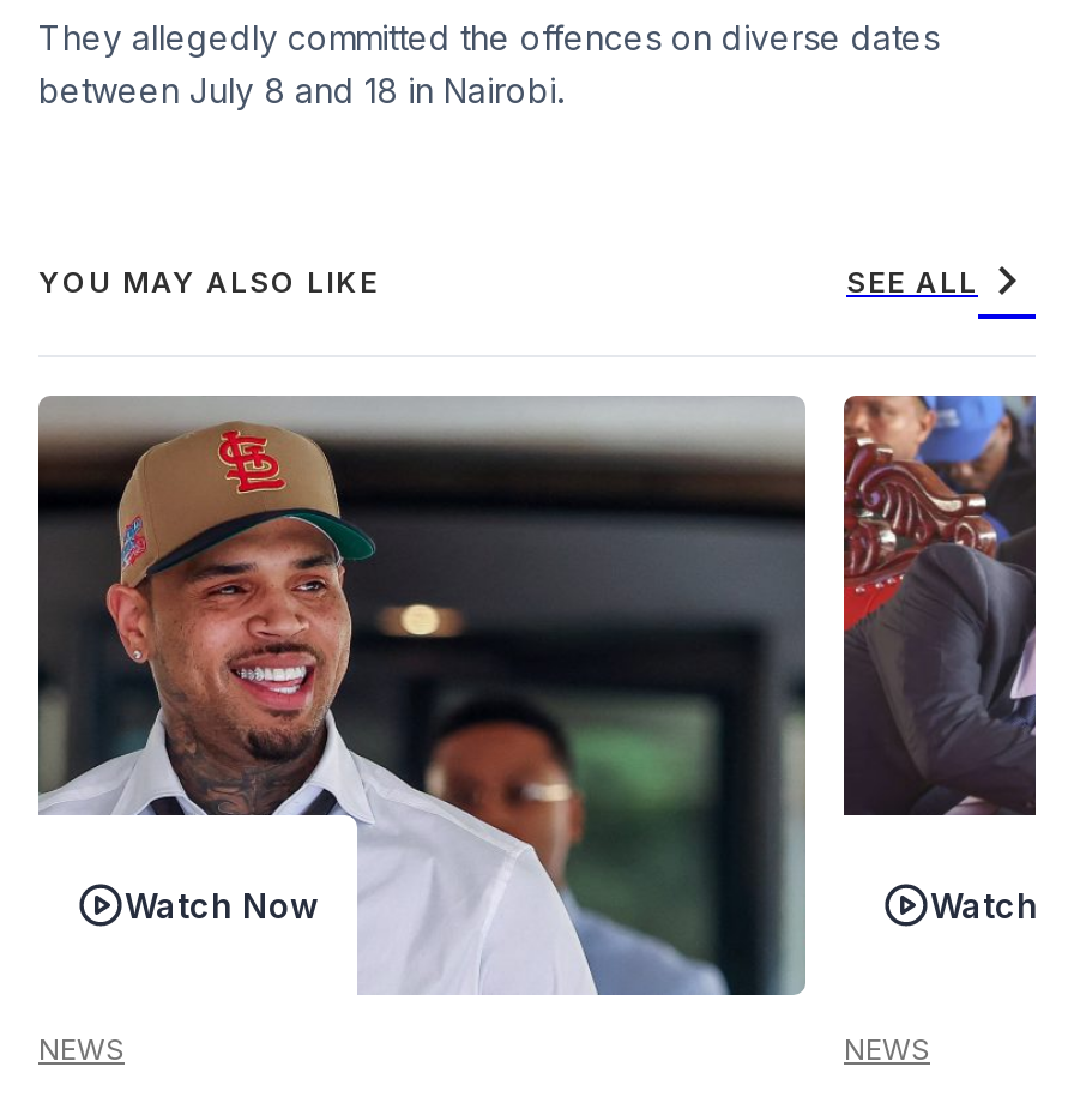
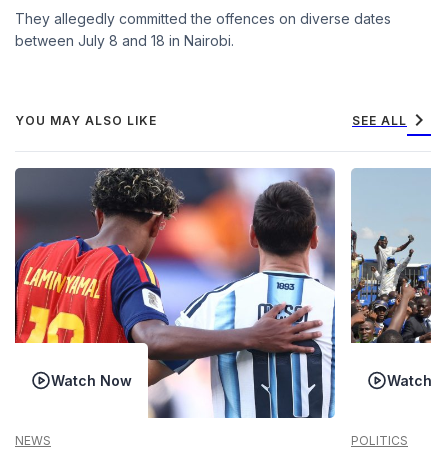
- [image]
- NEWS
+ [image]
+ POLITICS

- [image]
+ [image]
